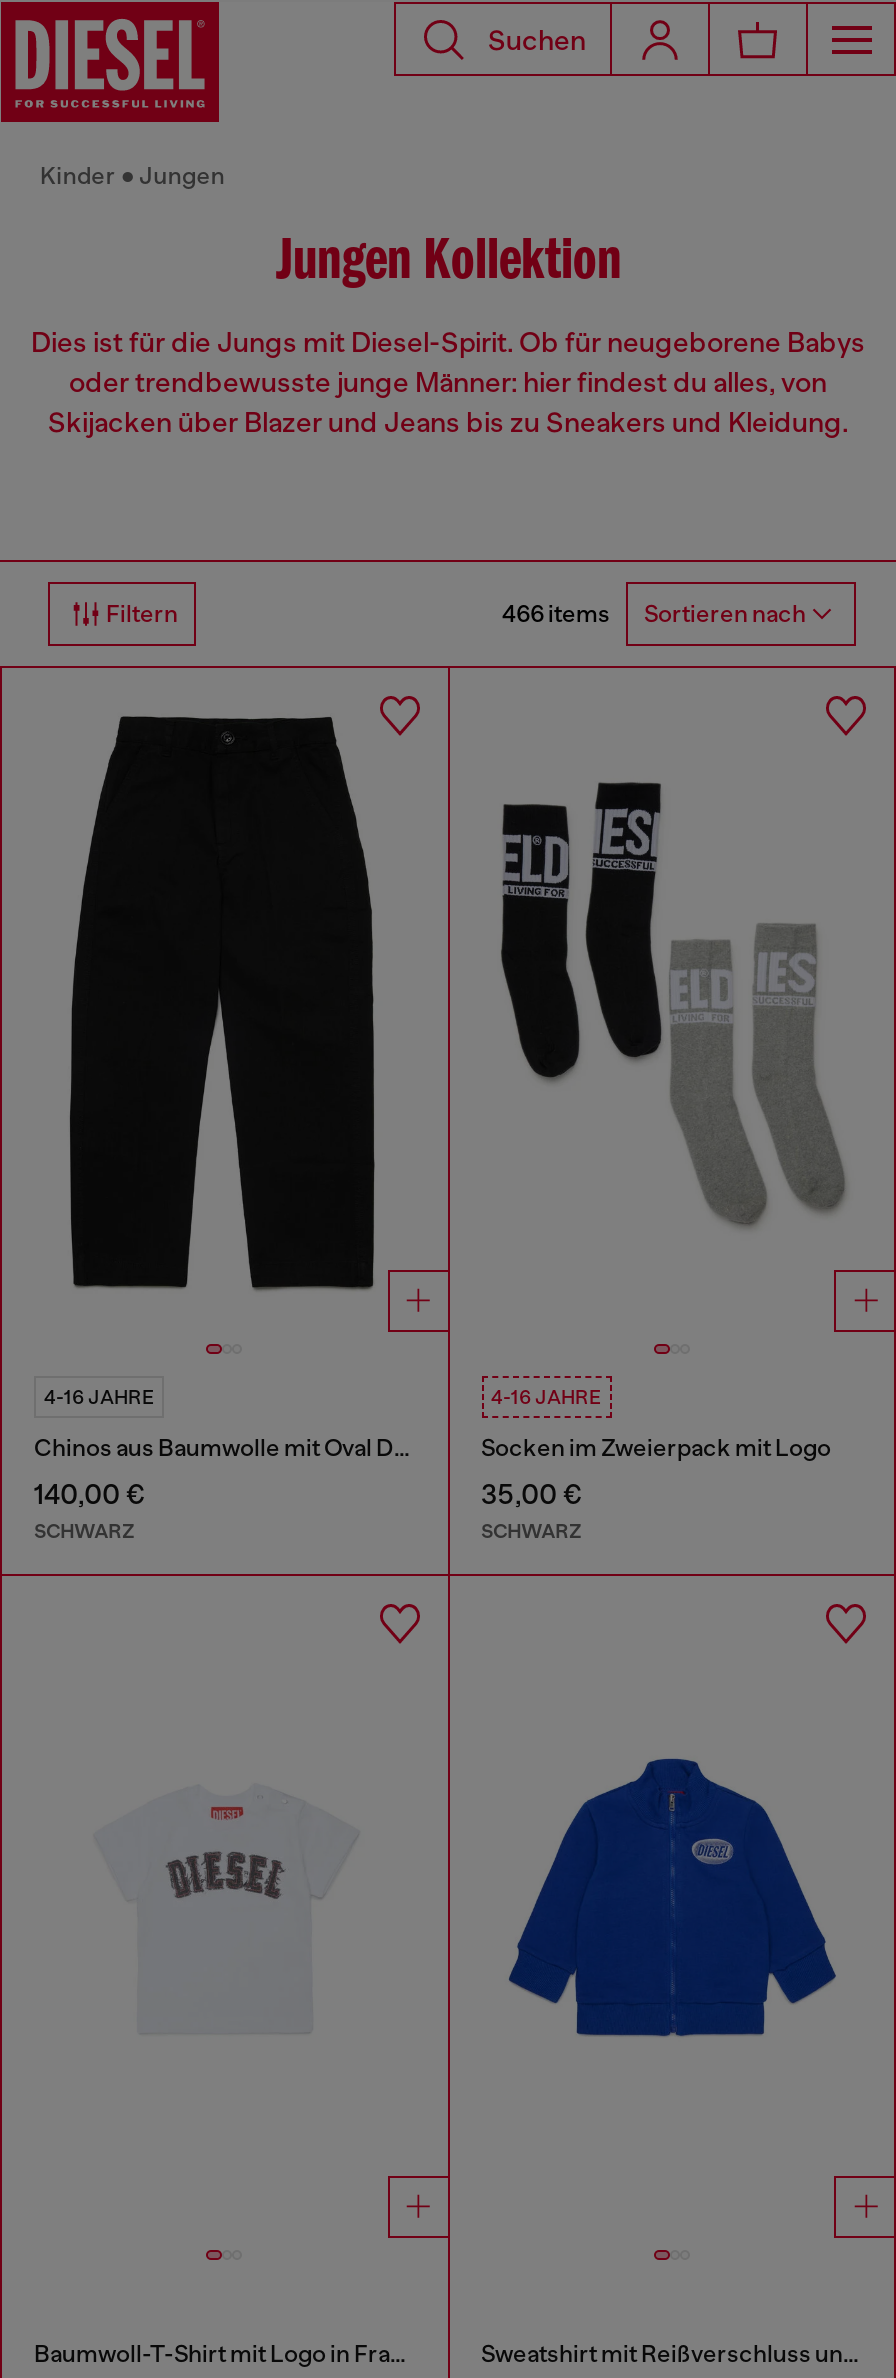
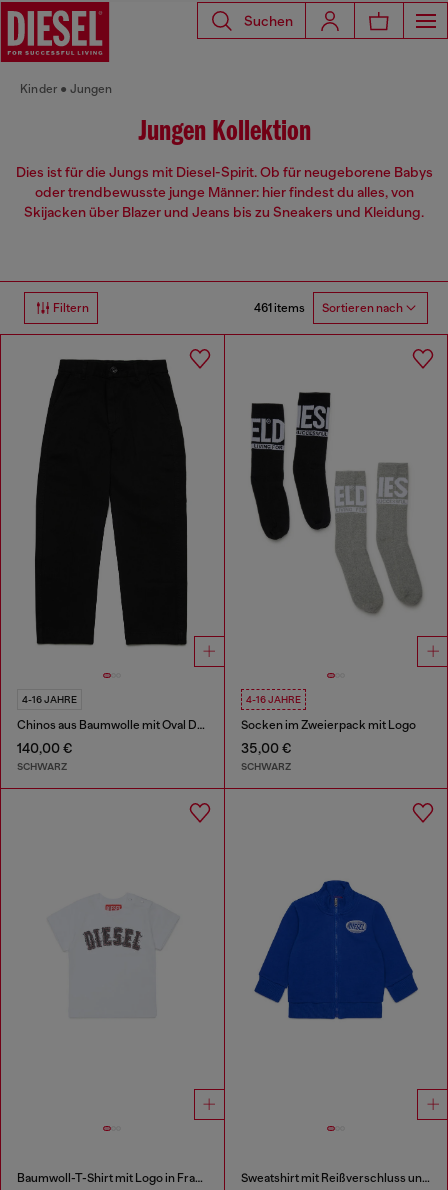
- 466 items Sortieren nach
+ 461 items Sortieren nach
